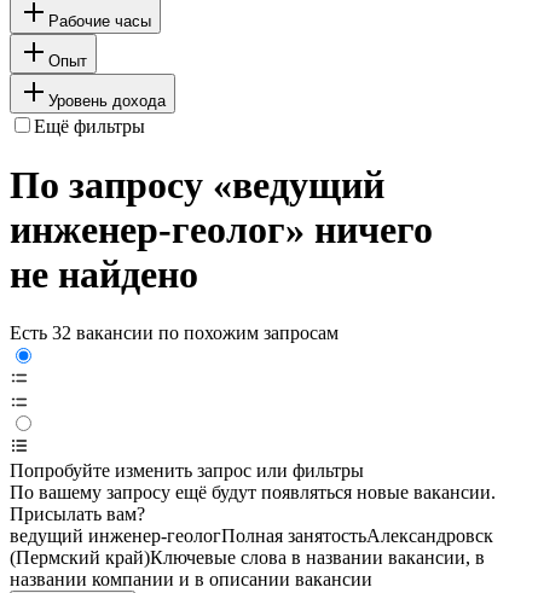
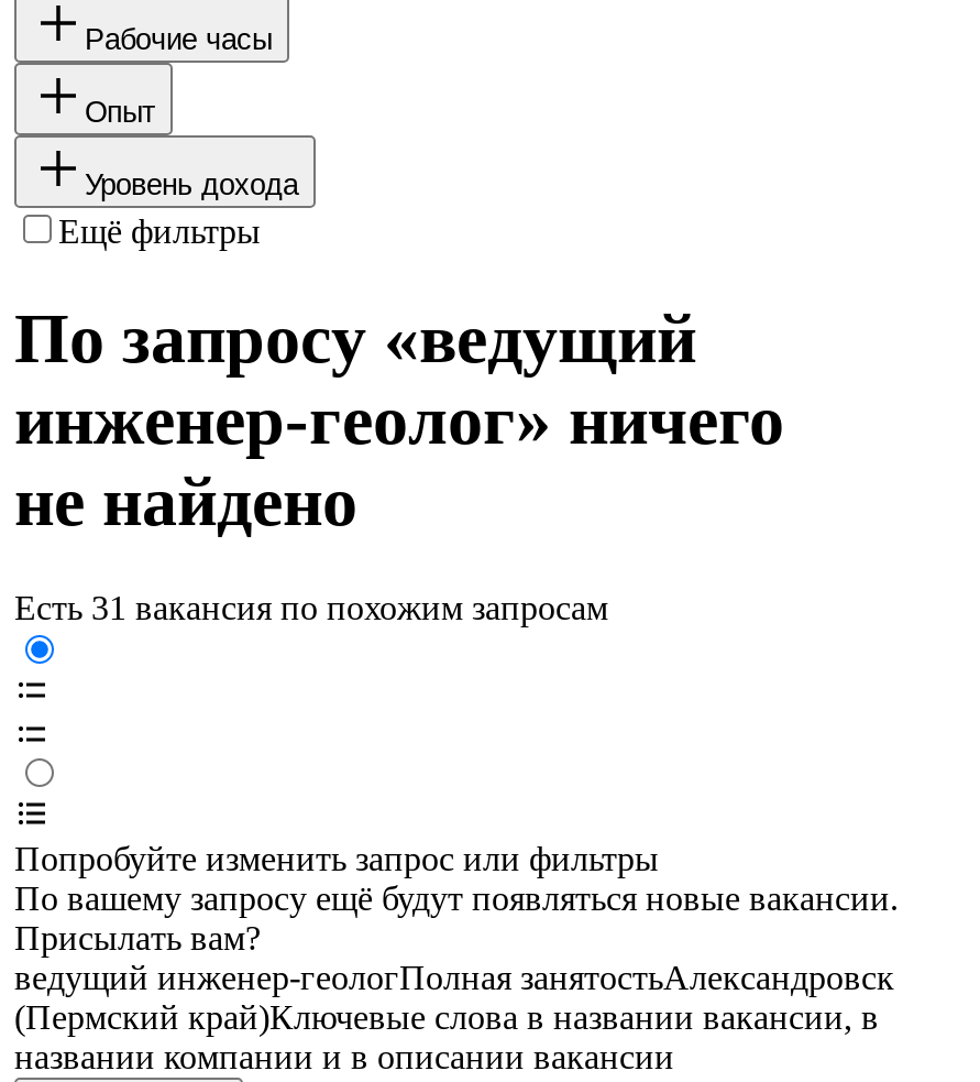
- Есть 32 вакансии по похожим запросам
+ Есть 31 вакансия по похожим запросам
